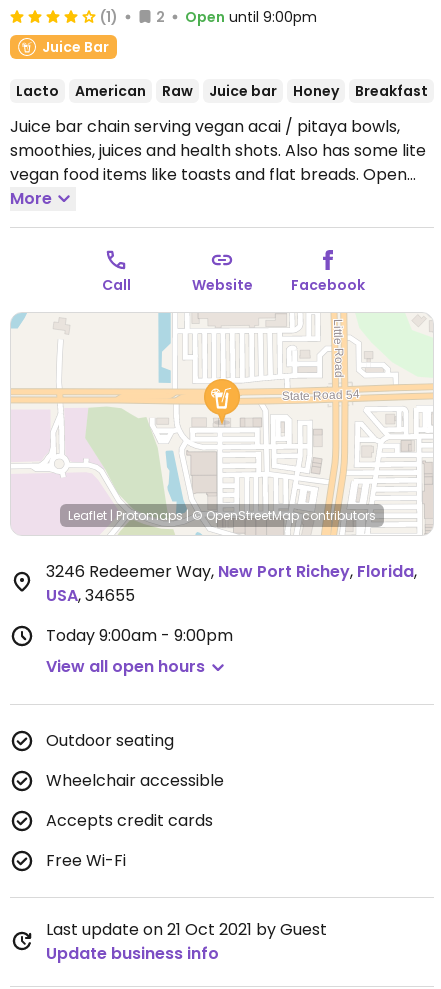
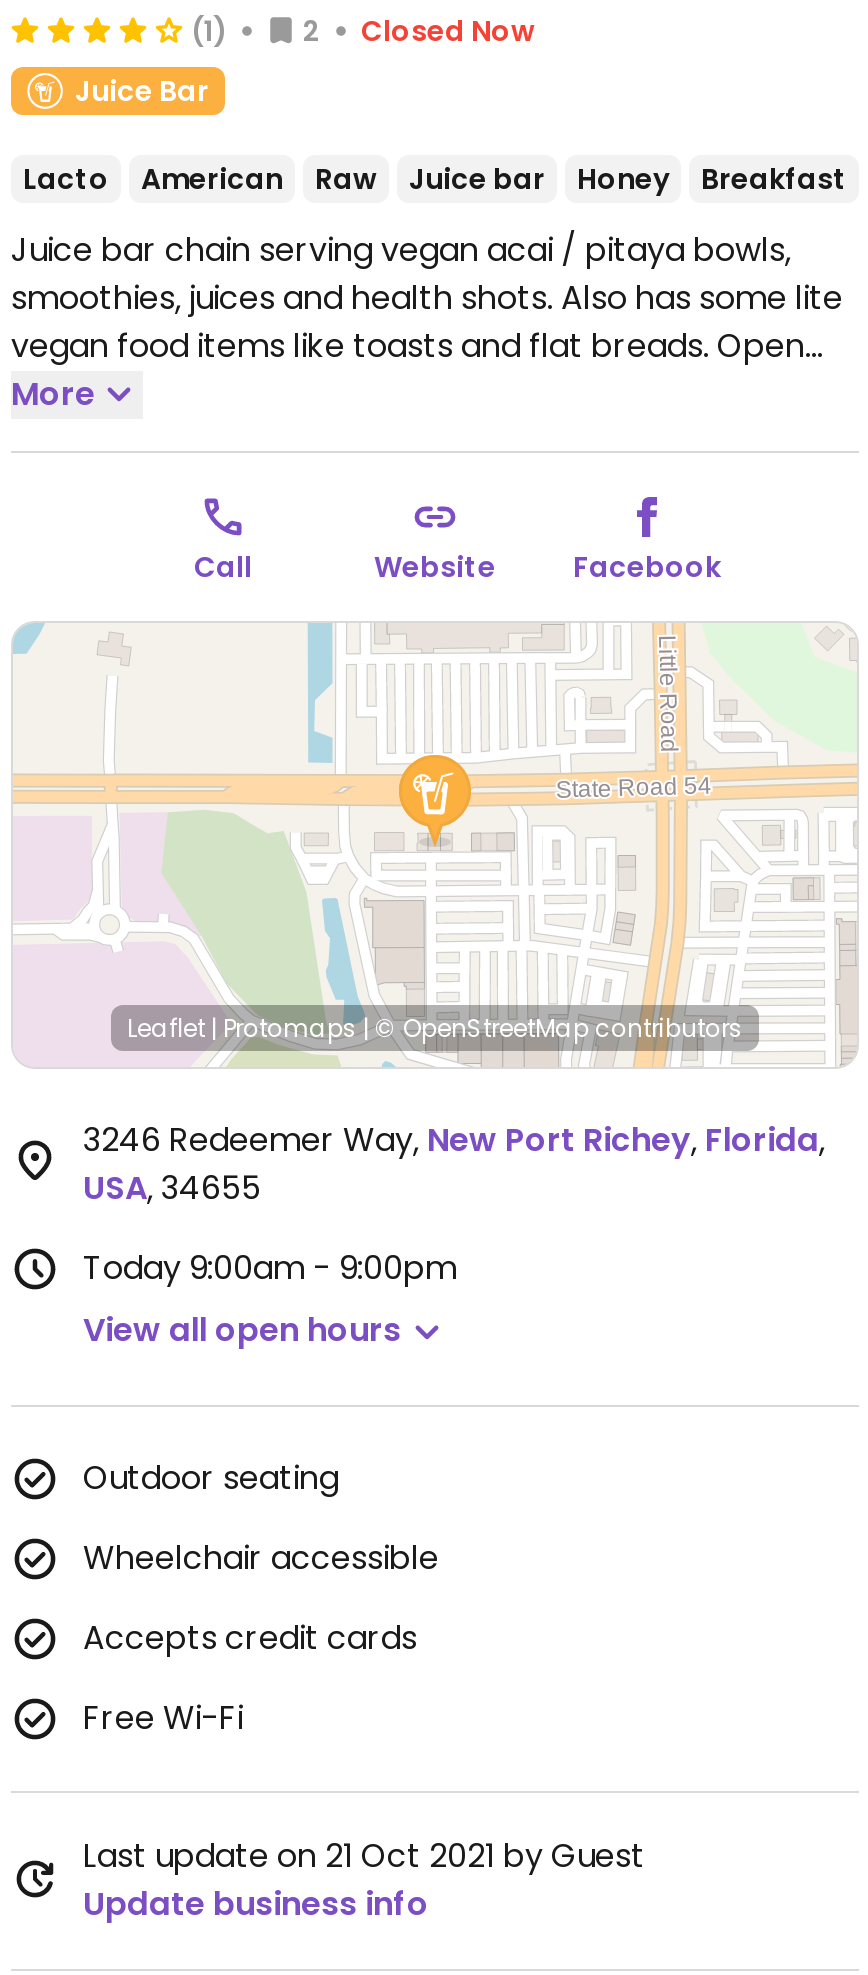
- Open until 9:00pm
+ Closed Now
